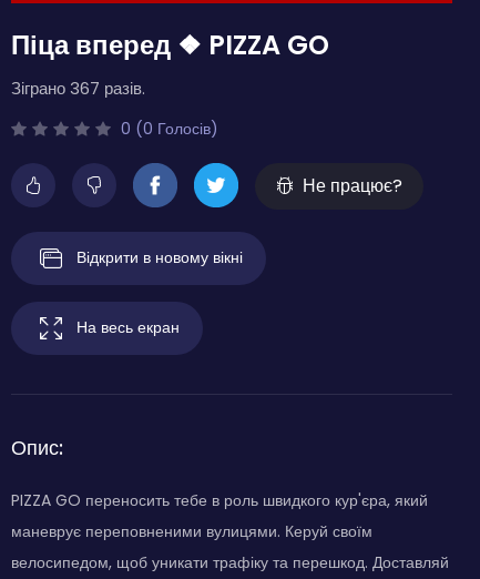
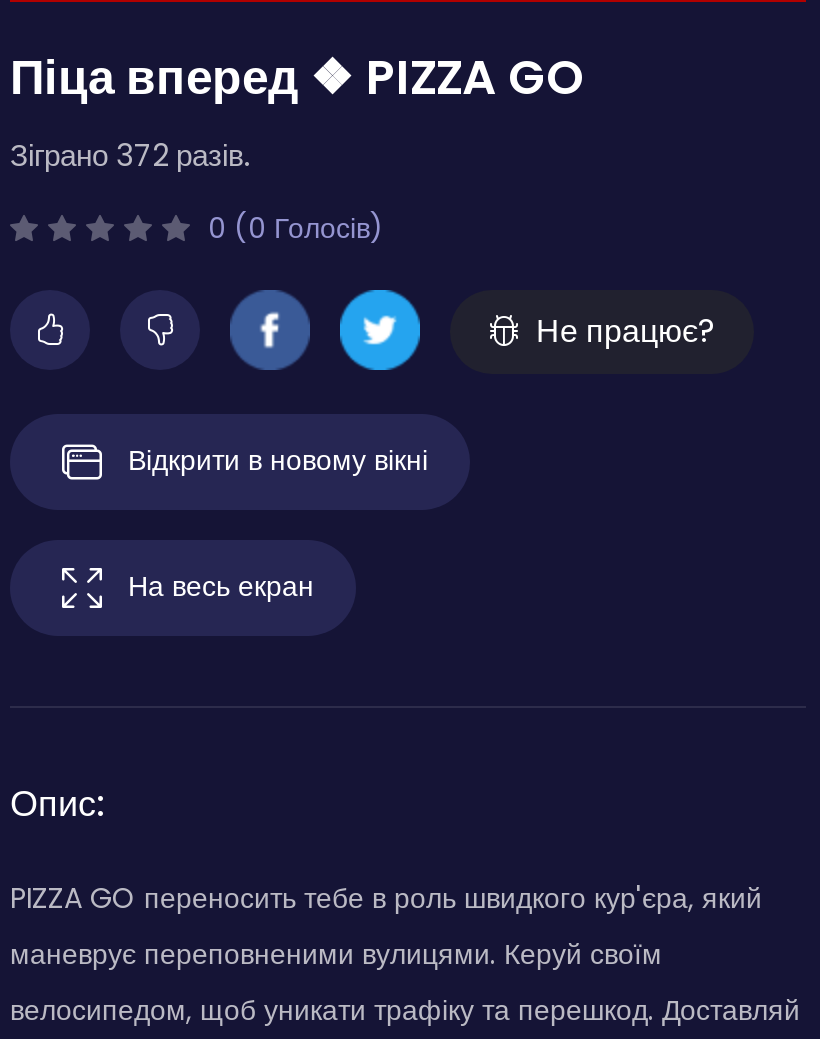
- Зіграно 367 разів.
+ Зіграно 372 разів.
